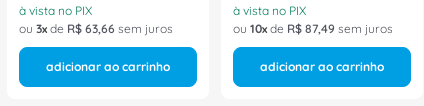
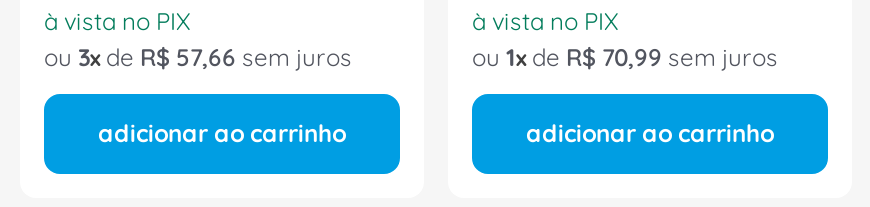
- ou 3 de R$ 63,66 sem juros
+ ou 3 de R$ 57,66 sem juros

- ou 10 de R$ 87,49 sem juros
+ ou 1 de R$ 70,99 sem juros
